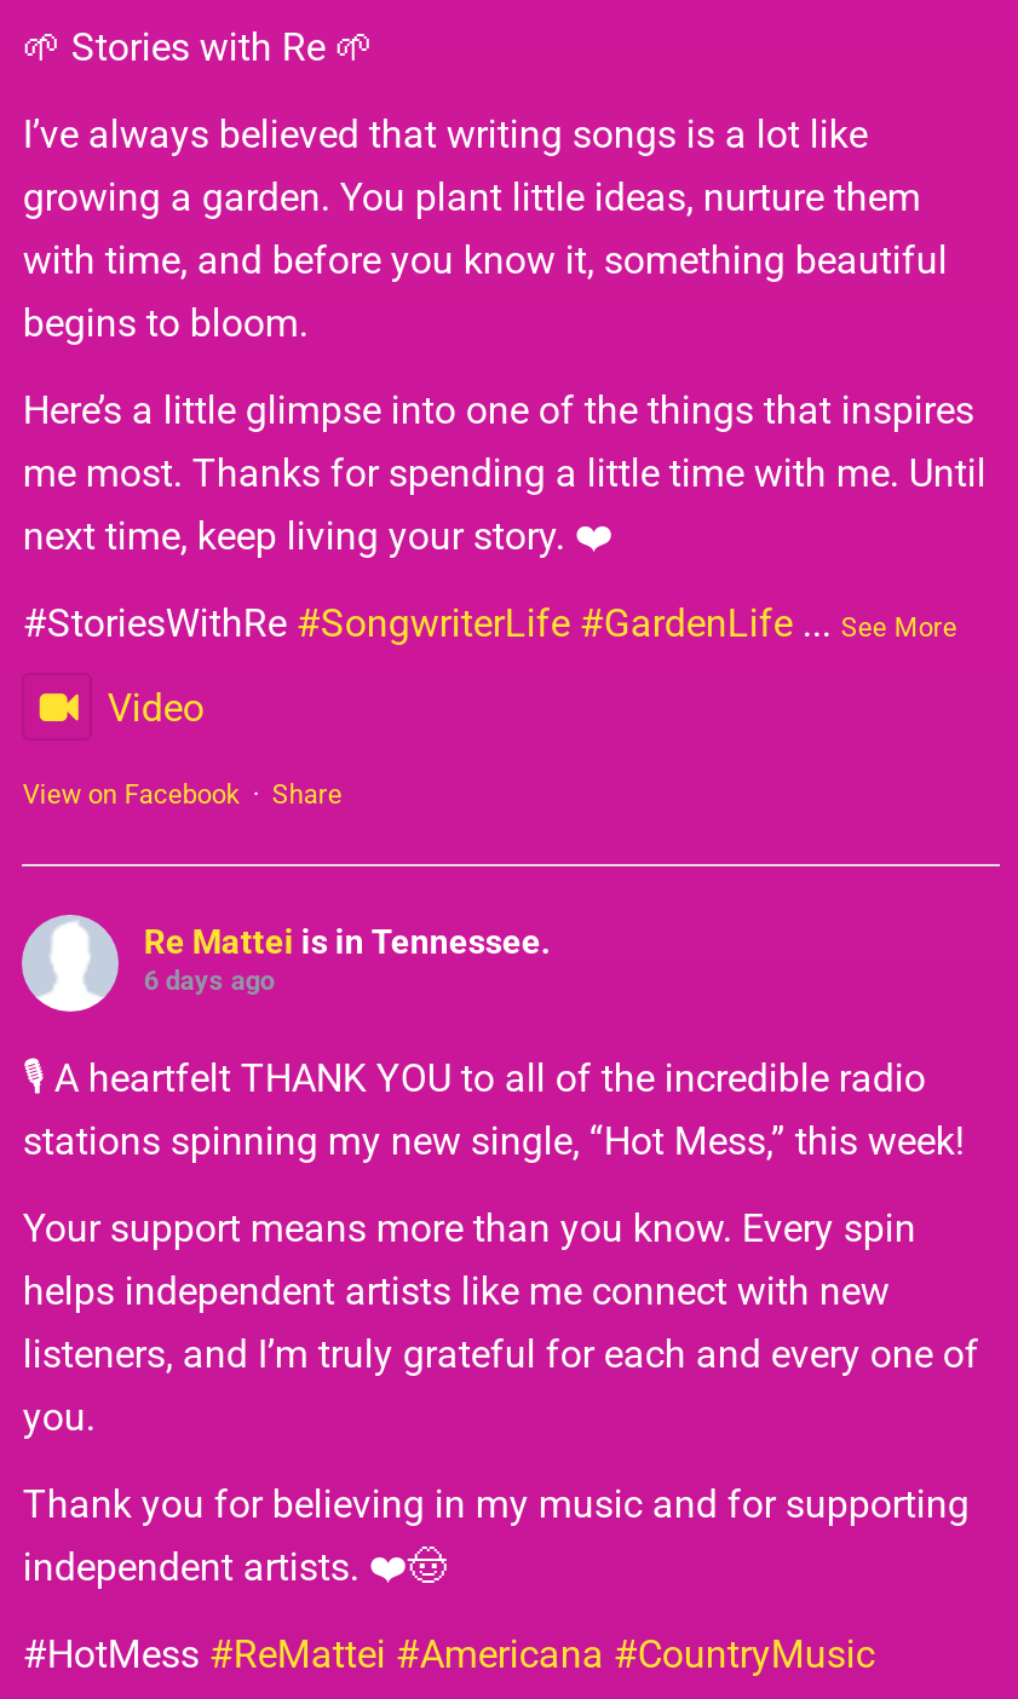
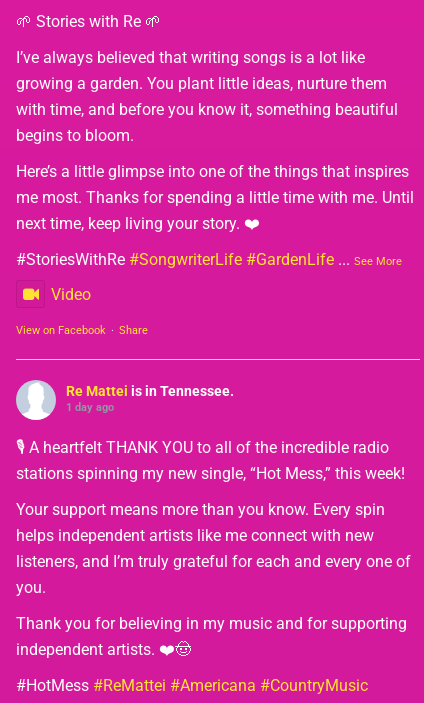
- 6 days ago
+ 1 day ago
